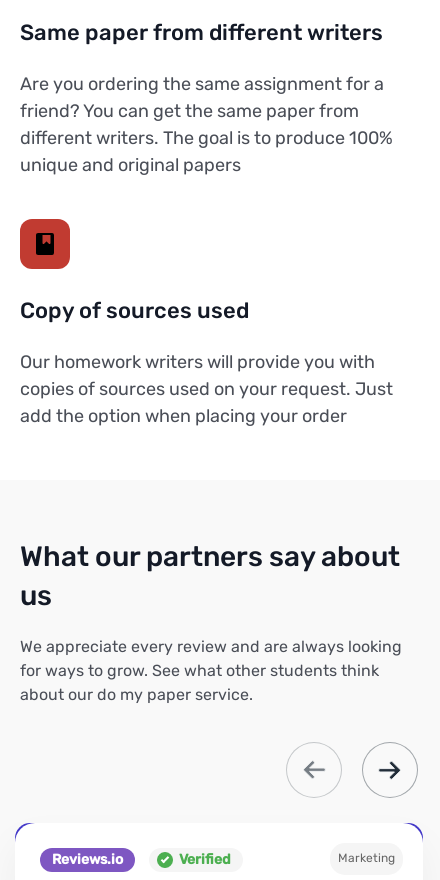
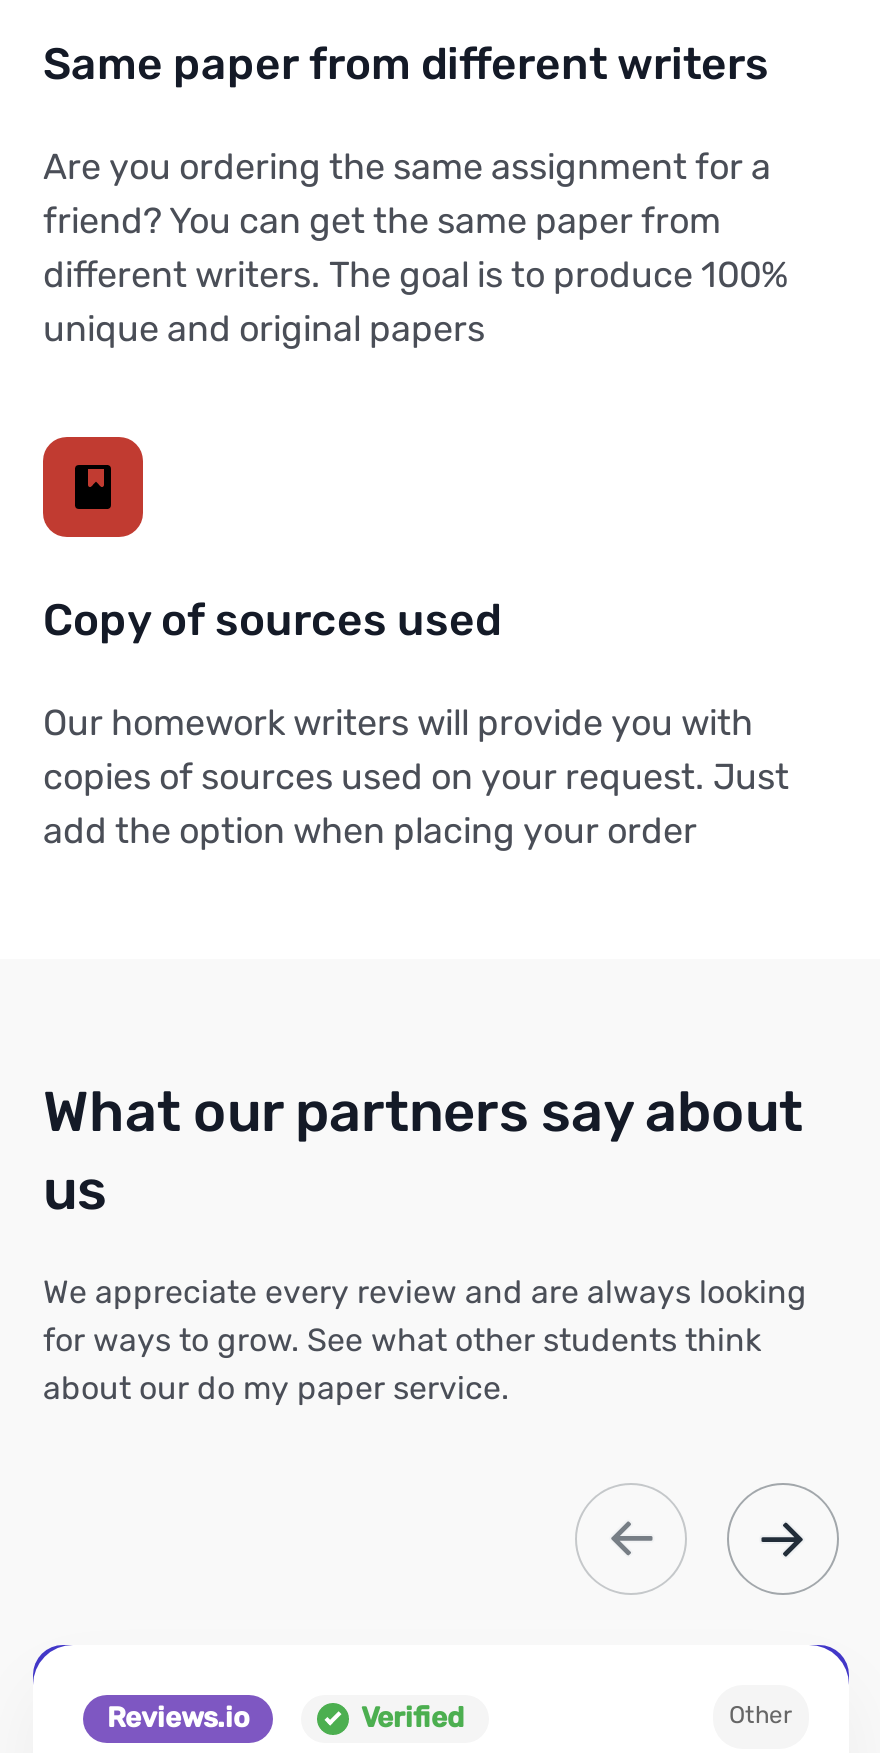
- Marketing
+ Other
